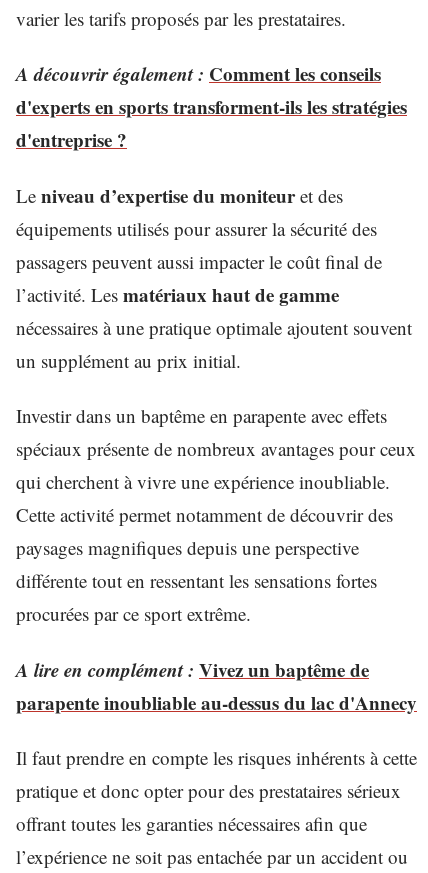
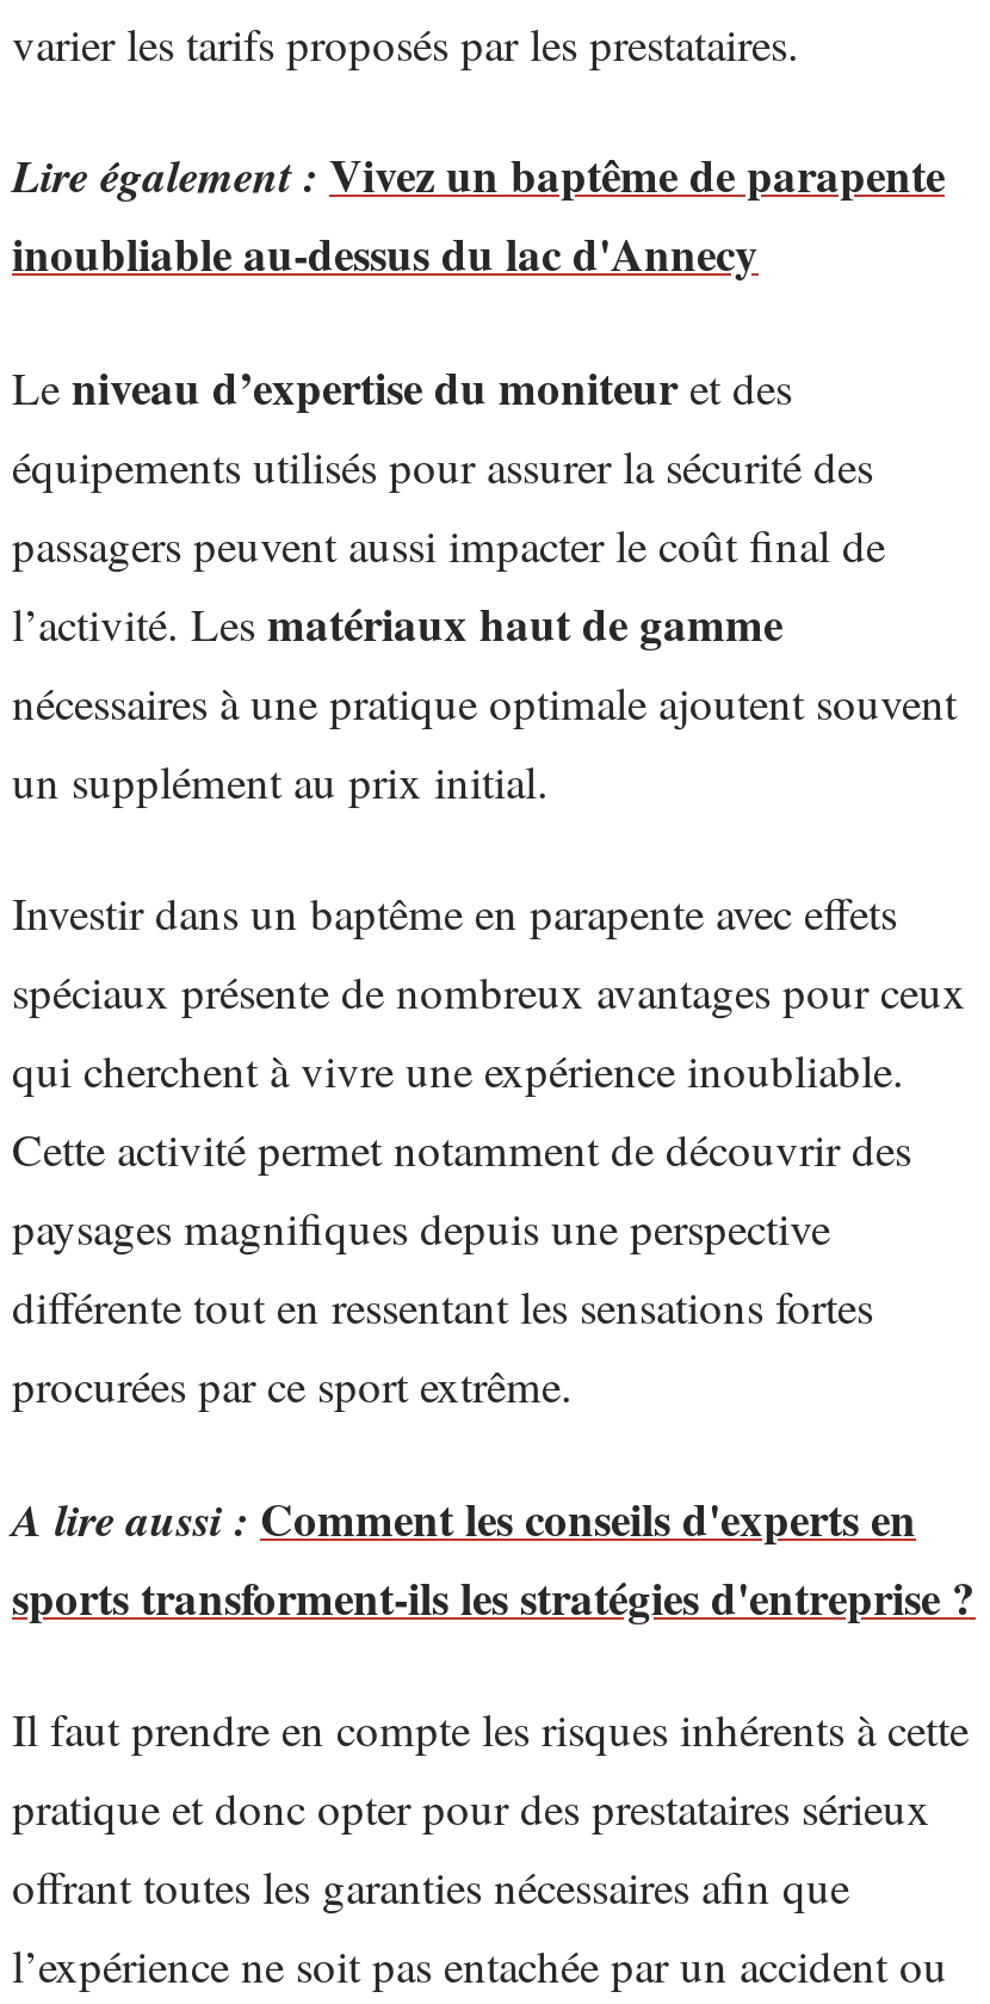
- A découvrir également : Comment les conseils
- d'experts en sports transforment-ils les stratégies
- d'entreprise ?
+ Lire également : Vivez un baptême de parapente
+ inoubliable au-dessus du lac d'Annecy

- A lire en complément : Vivez un baptême de
- parapente inoubliable au-dessus du lac d'Annecy
+ A lire aussi : Comment les conseils d'experts en
+ sports transforment-ils les stratégies d'entreprise ?
